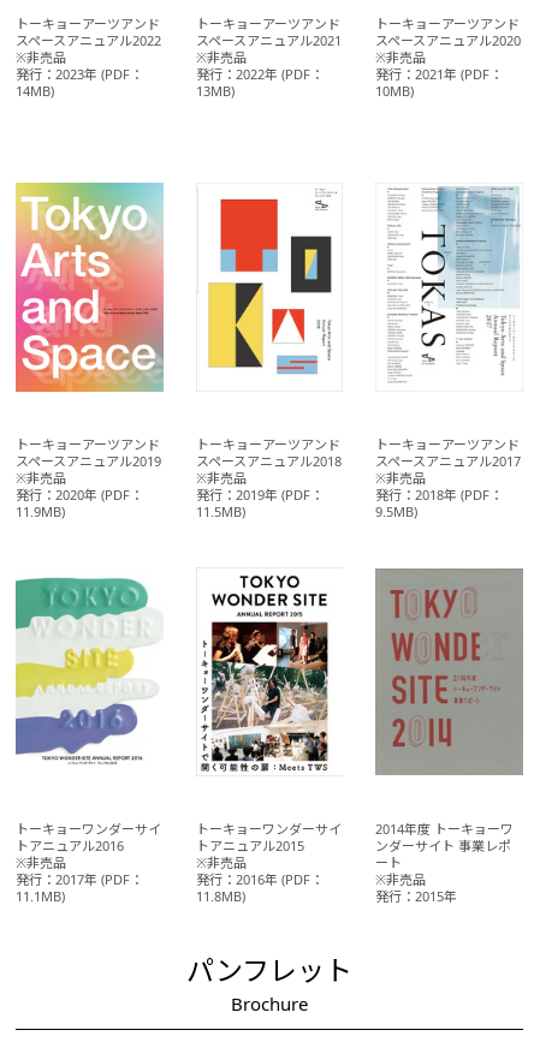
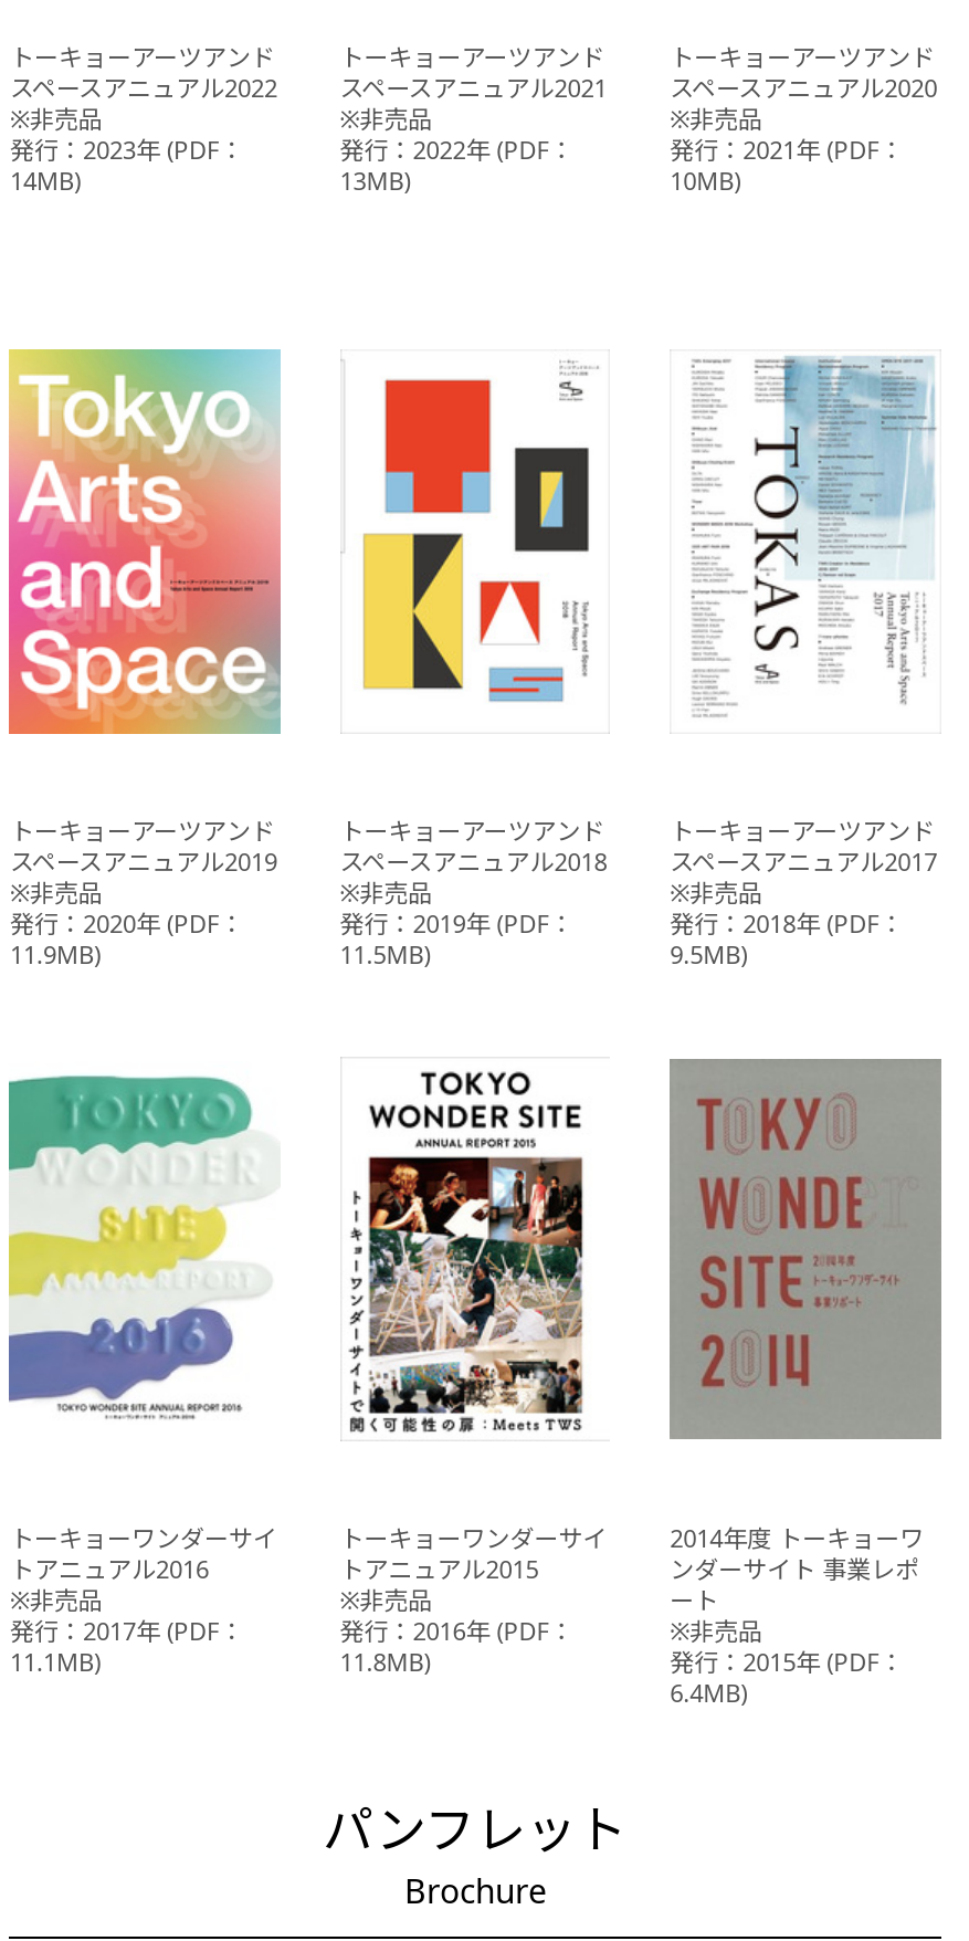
- 発行：2015年
+ 発行：2015年 (PDF：
+ 6.4MB)
